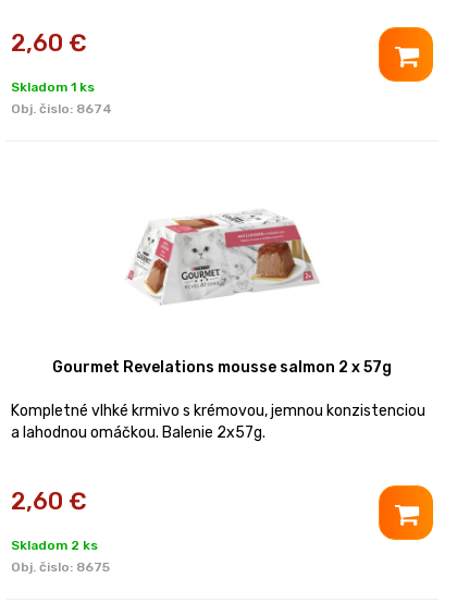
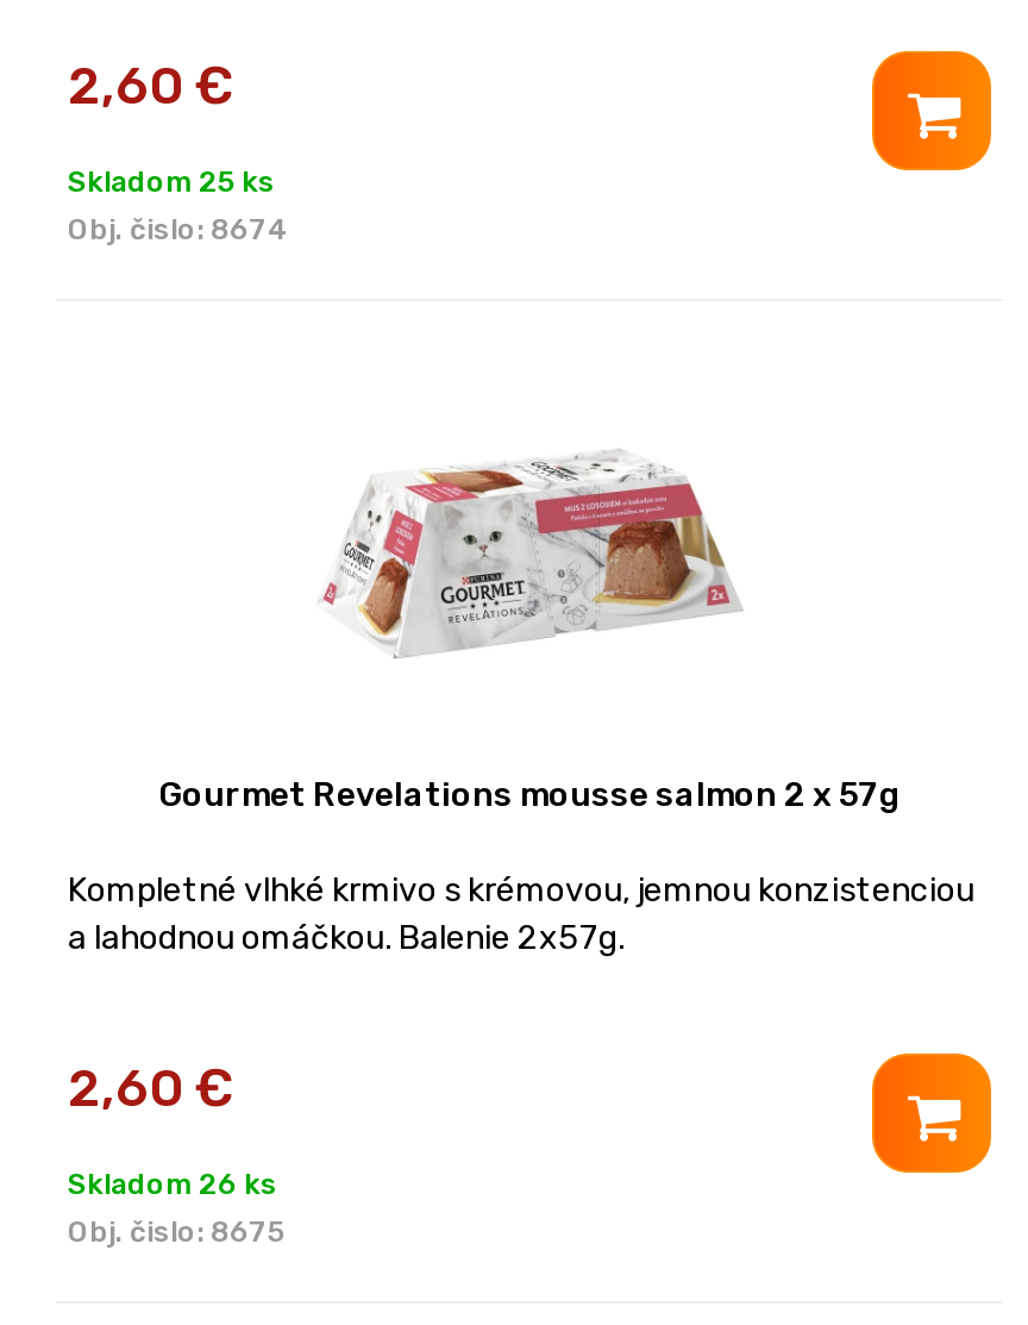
- Skladom 1 ks
+ Skladom 25 ks

- Skladom 2 ks
+ Skladom 26 ks
